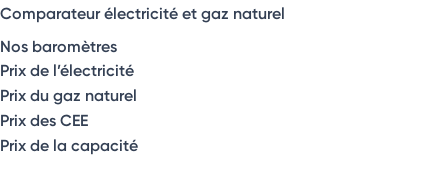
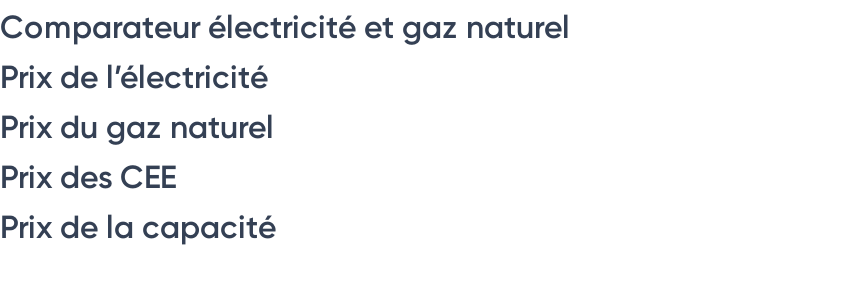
- Nos baromètres
